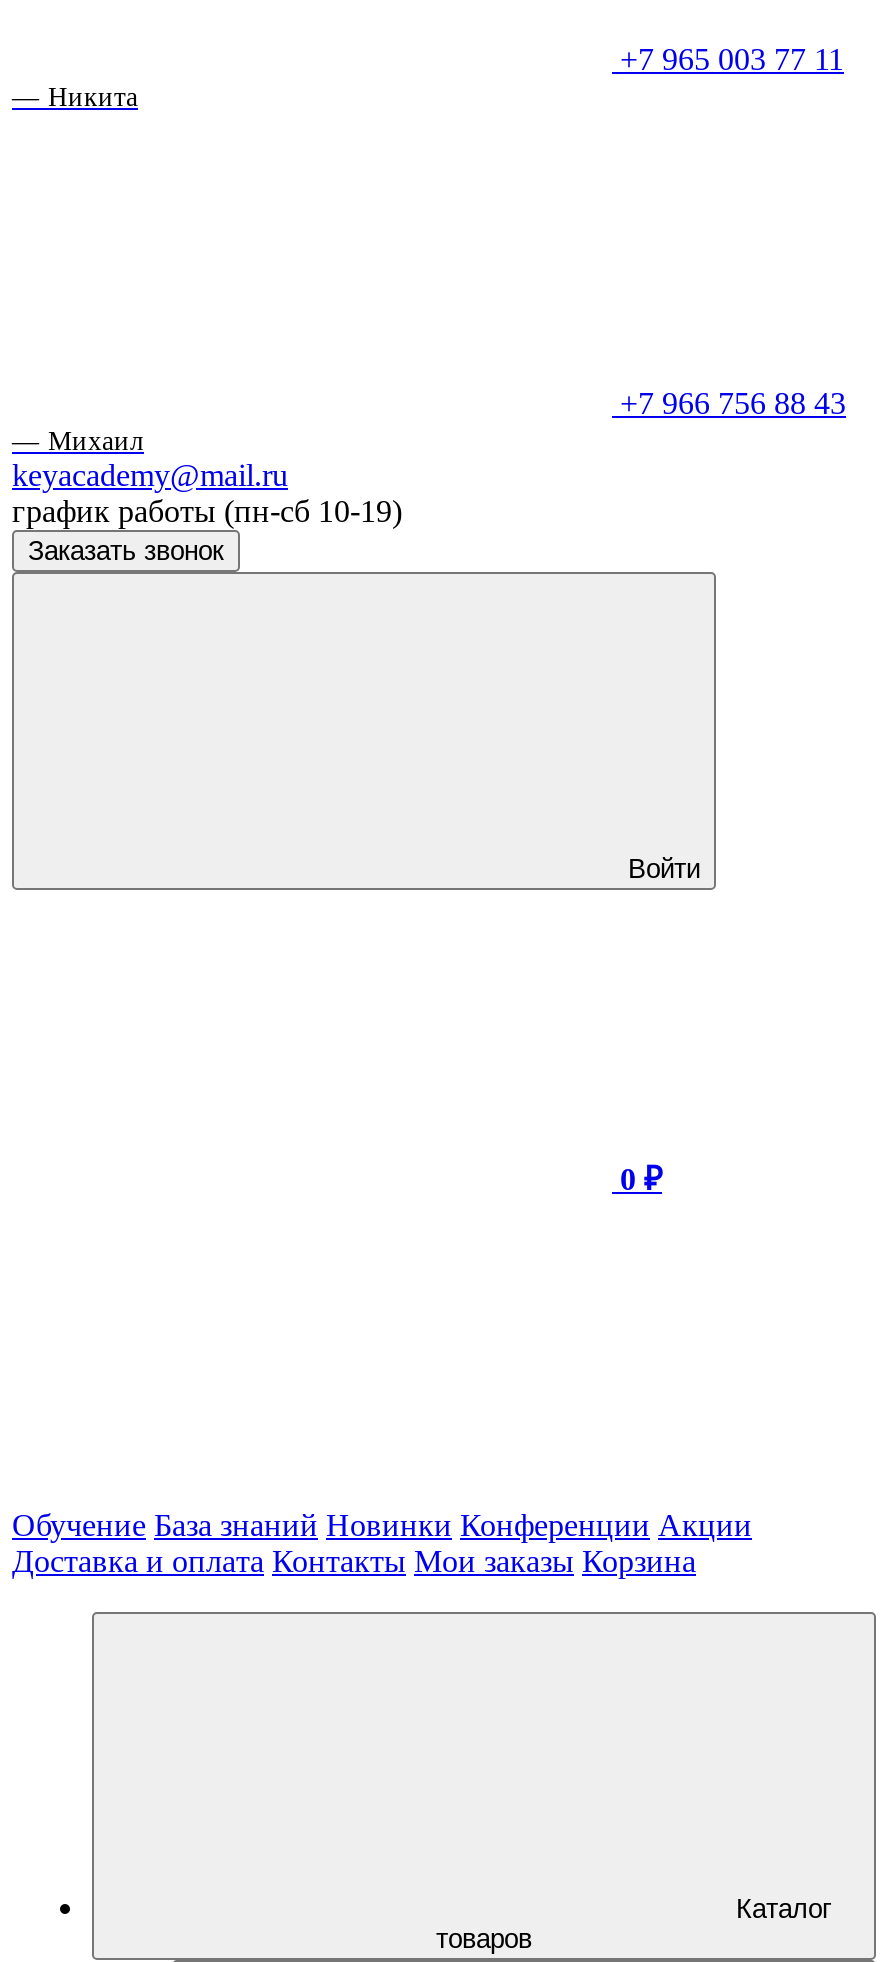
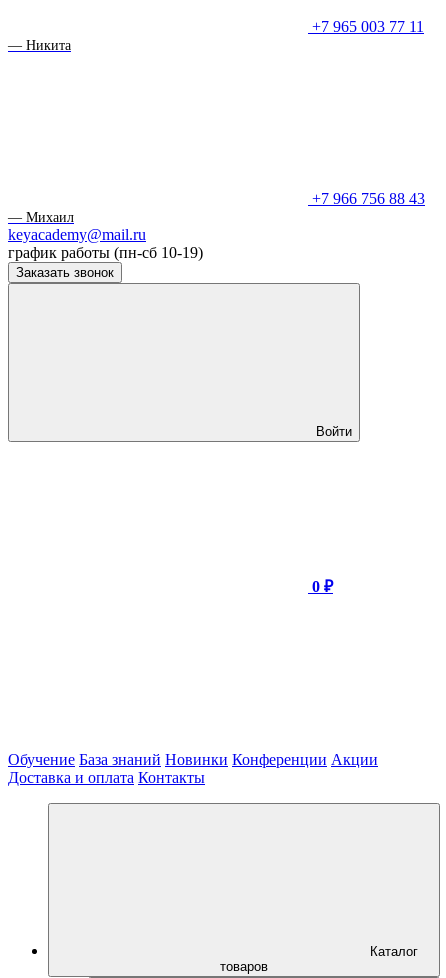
- Доставка и оплата Контакты Мои заказы Корзина
+ Доставка и оплата Контакты
